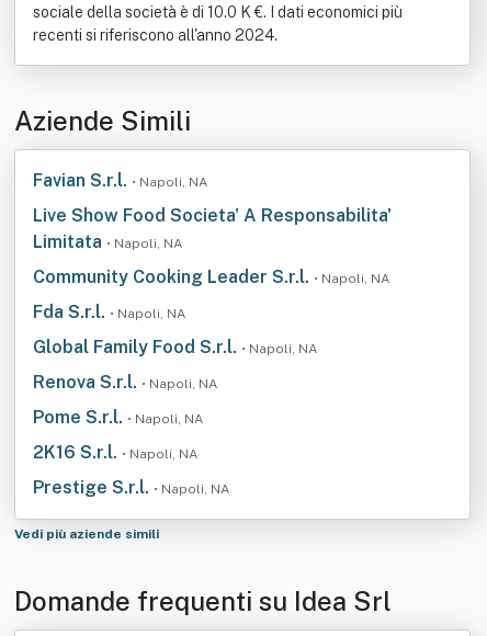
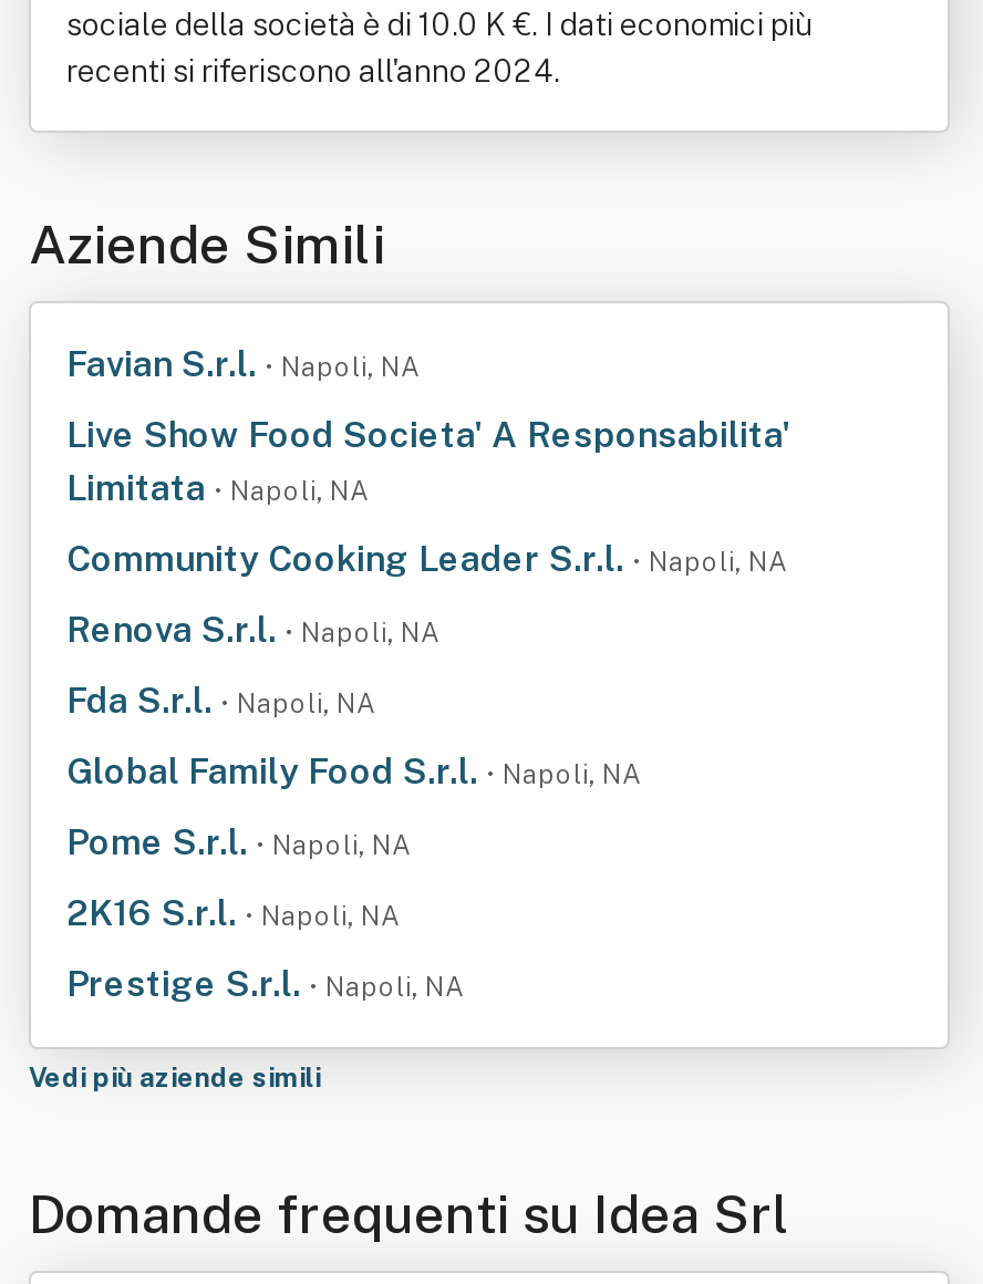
moved down: Fda S.r.l. • Napoli, NA | Global Family Food S.r.l. • Napoli, NA

moved up: Renova S.r.l. • Napoli, NA
